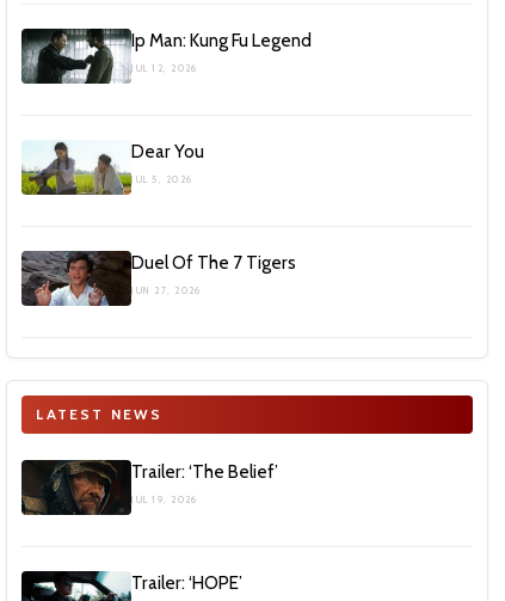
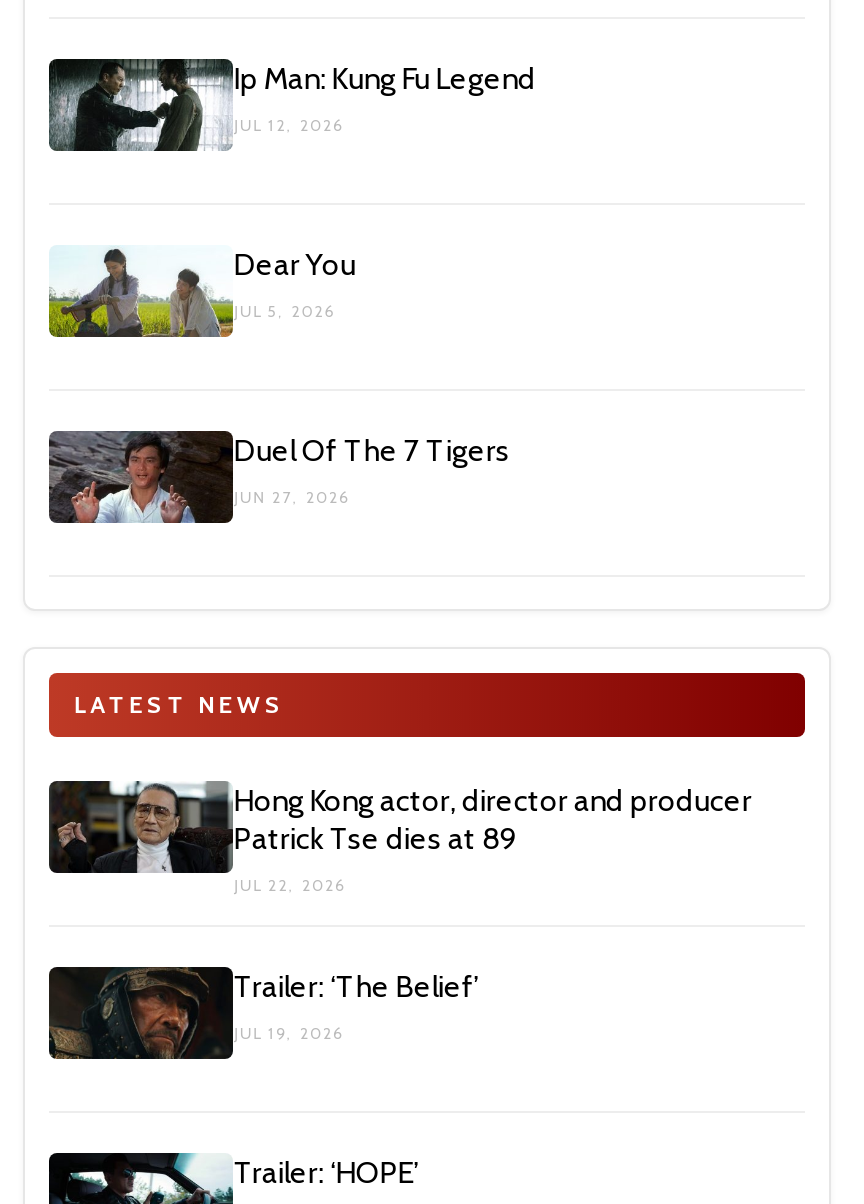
+ [image]
+ Hong Kong actor, director and producer
+ Patrick Tse dies at 89
+ JUL 22, 2026
